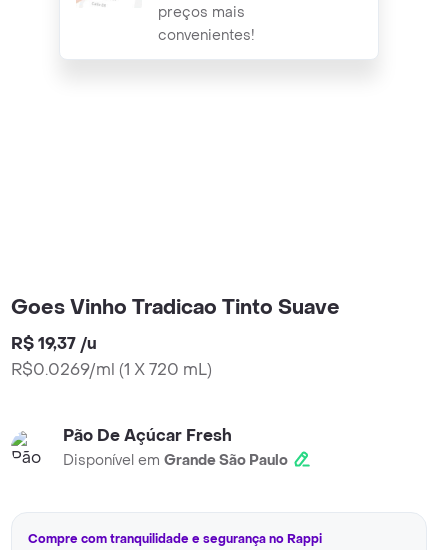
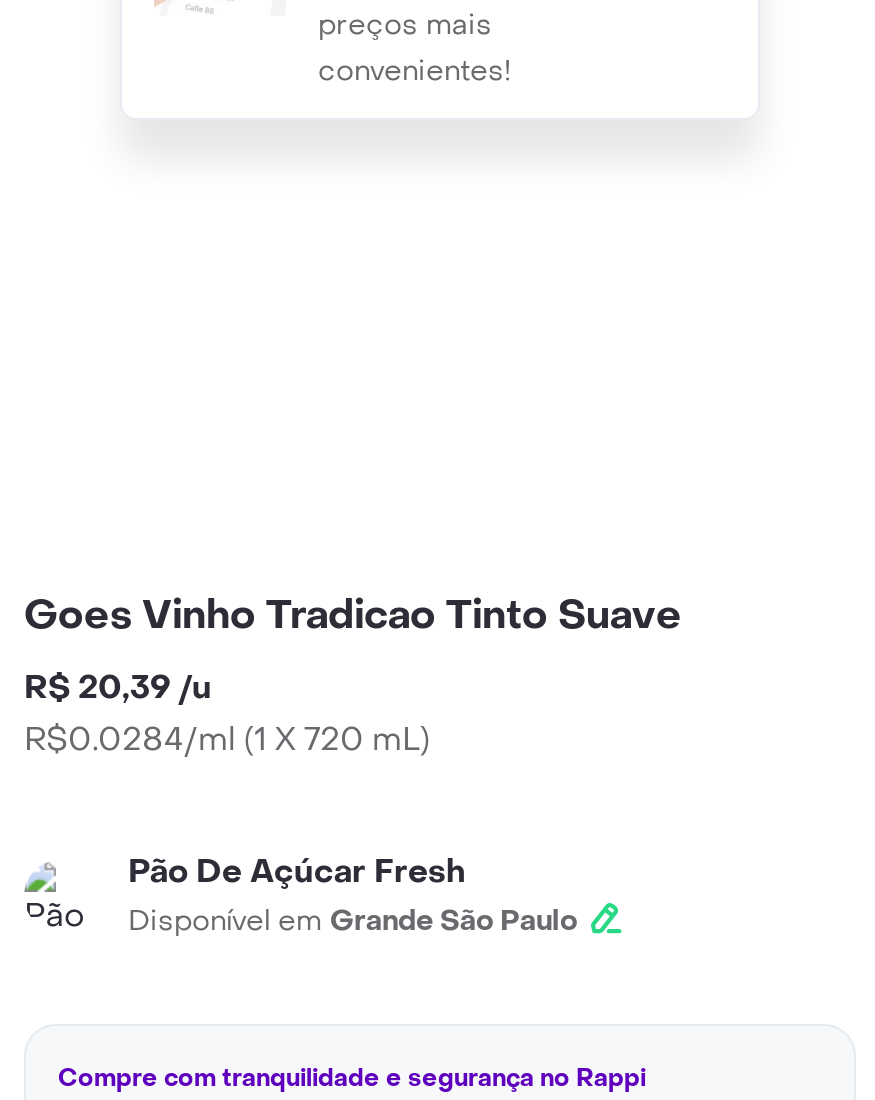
- R$ 19,37 /u
+ R$ 20,39 /u

- R$0.0269/ml (1 X 720 mL)
+ R$0.0284/ml (1 X 720 mL)
